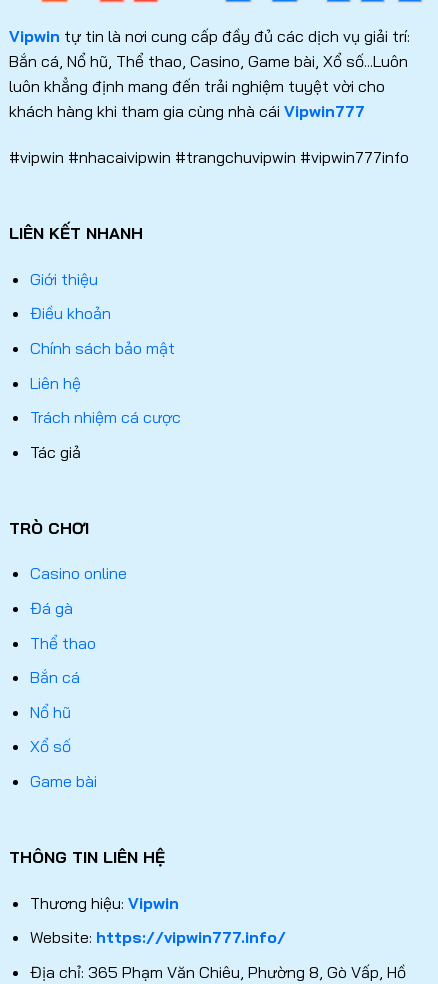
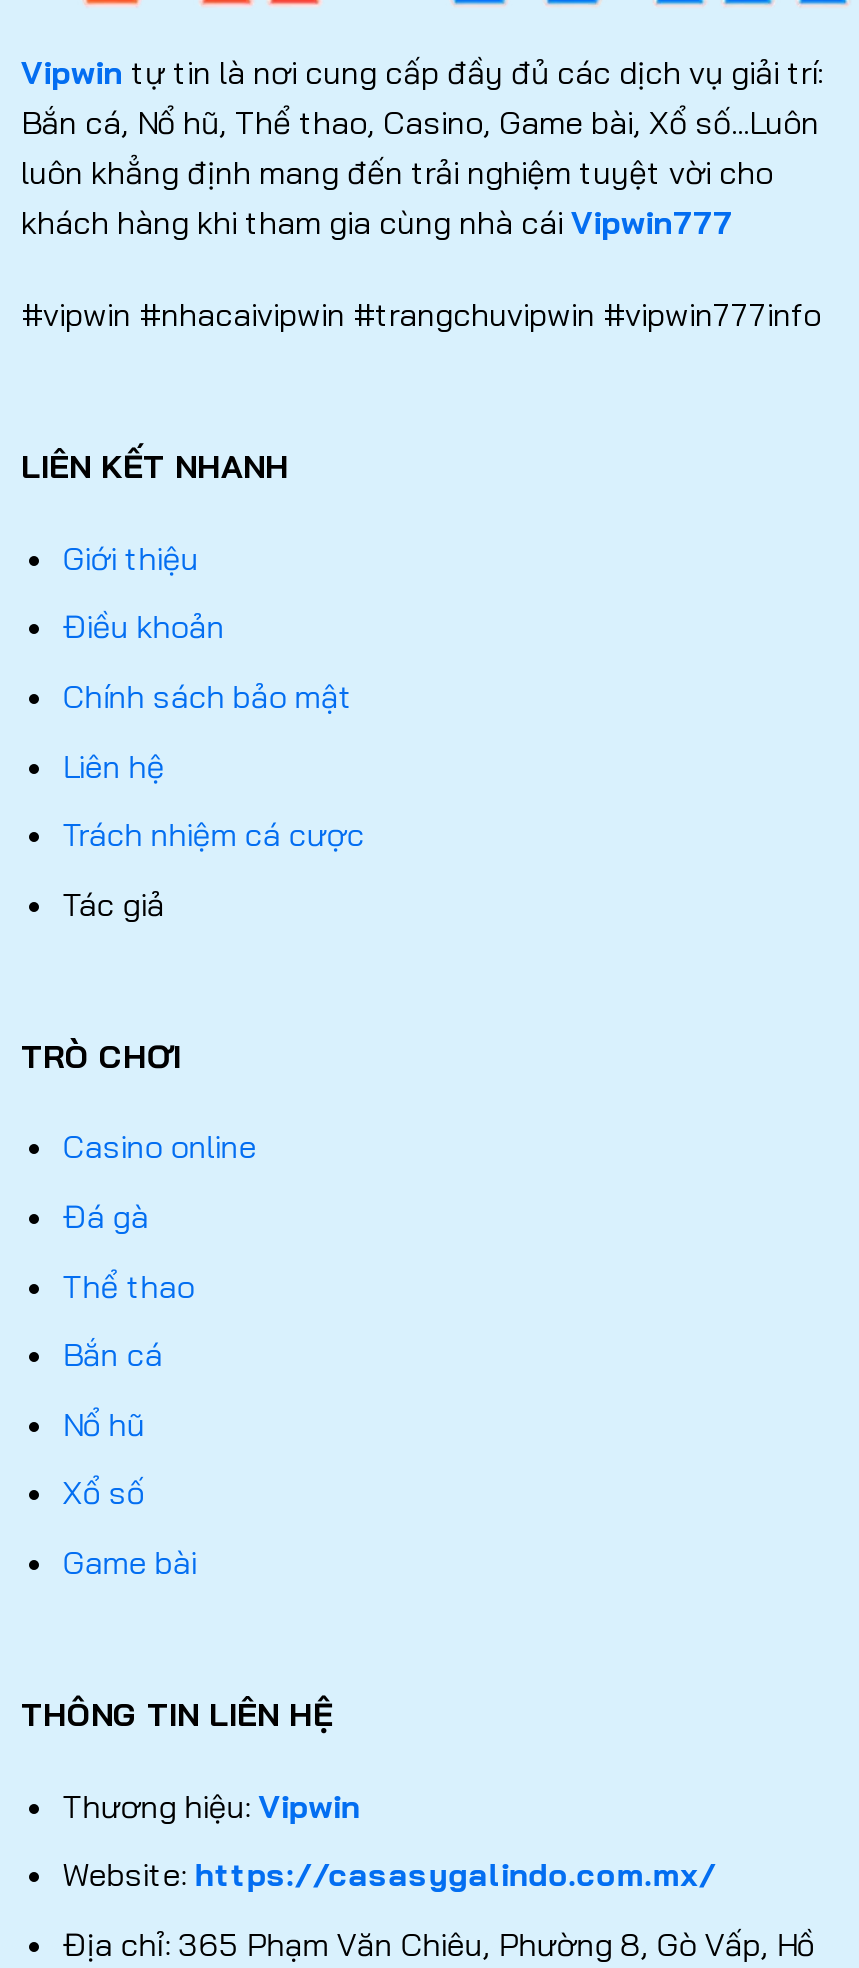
- Website: https://vipwin777.info/
+ Website: https://casasygalindo.com.mx/
